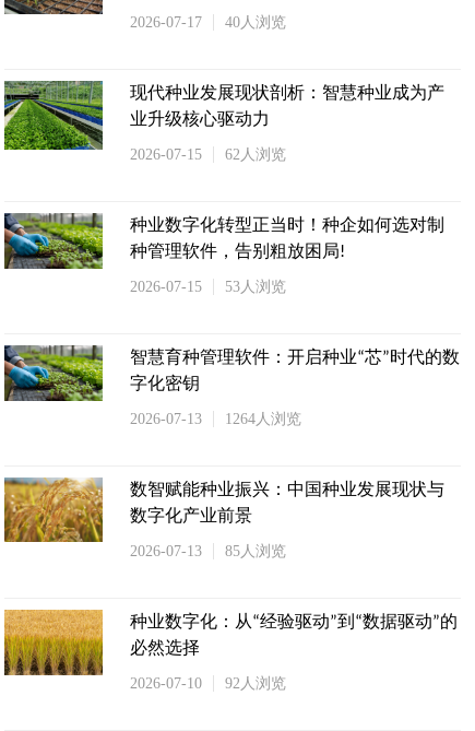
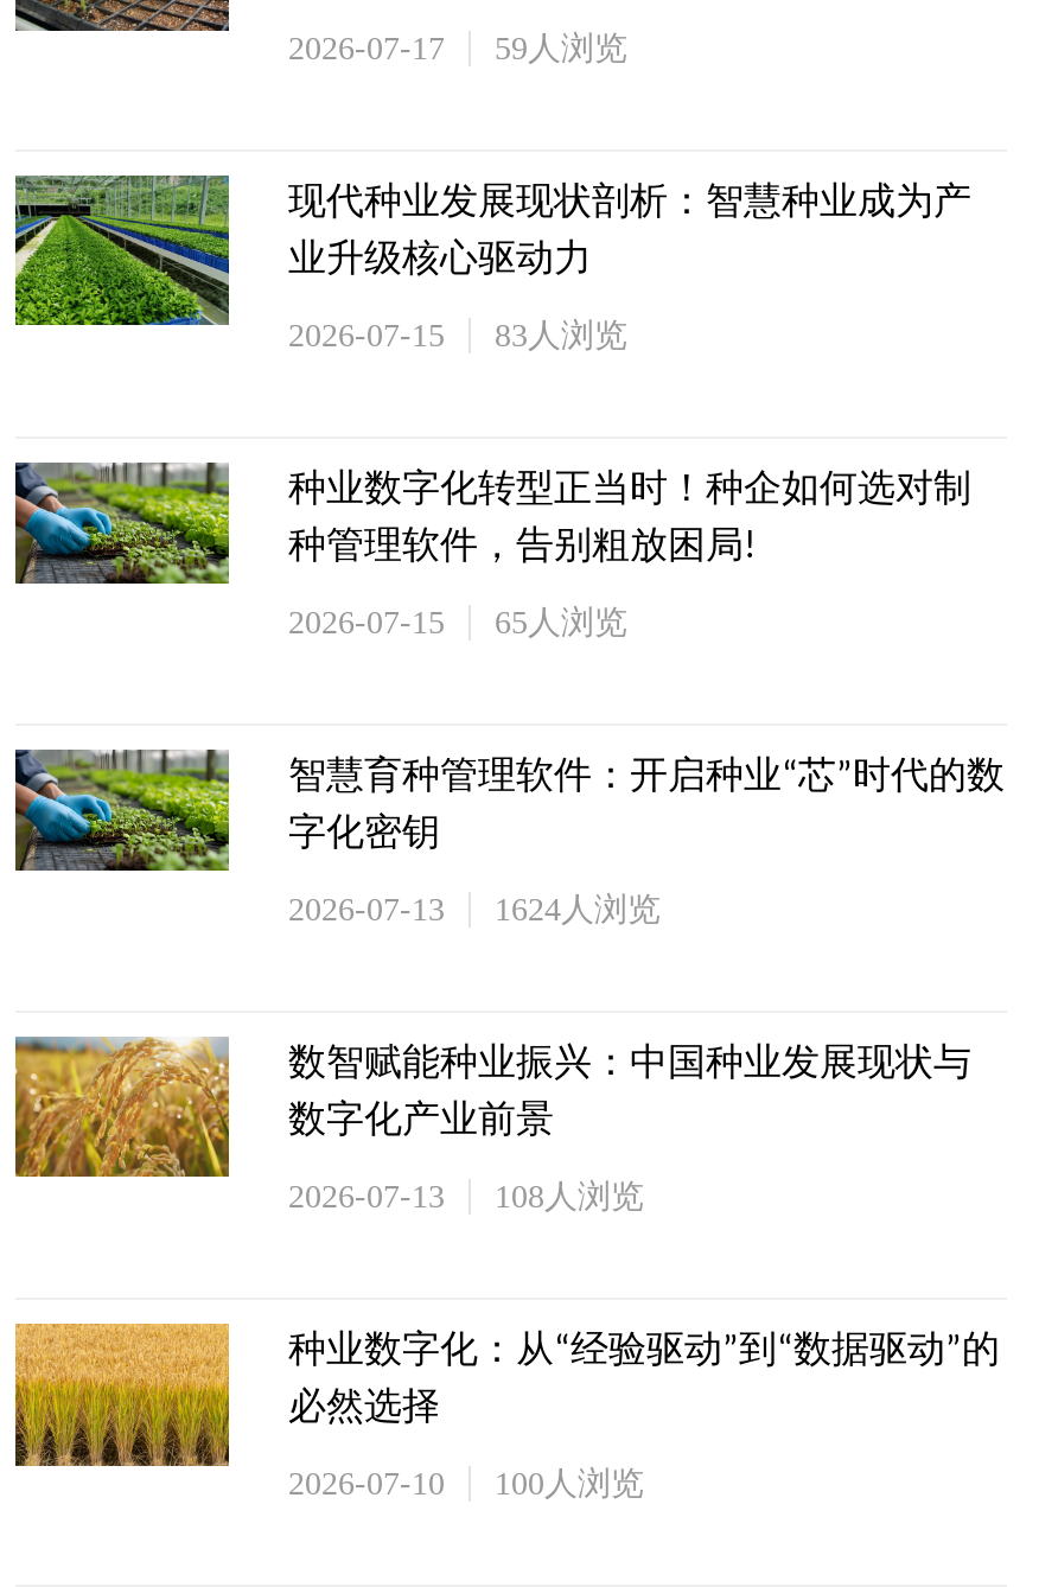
- 2026-07-17 40人浏览
+ 2026-07-17 59人浏览

- 2026-07-15 62人浏览
+ 2026-07-15 83人浏览

- 2026-07-15 53人浏览
+ 2026-07-15 65人浏览

- 2026-07-13 1264人浏览
+ 2026-07-13 1624人浏览

- 2026-07-13 85人浏览
+ 2026-07-13 108人浏览

- 2026-07-10 92人浏览
+ 2026-07-10 100人浏览
